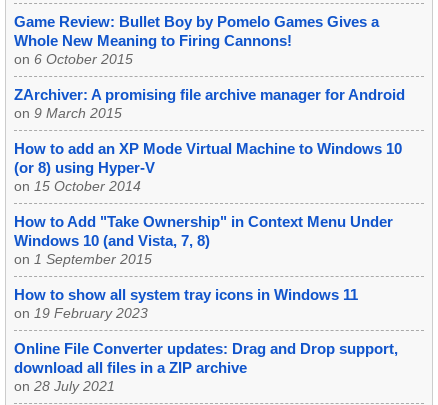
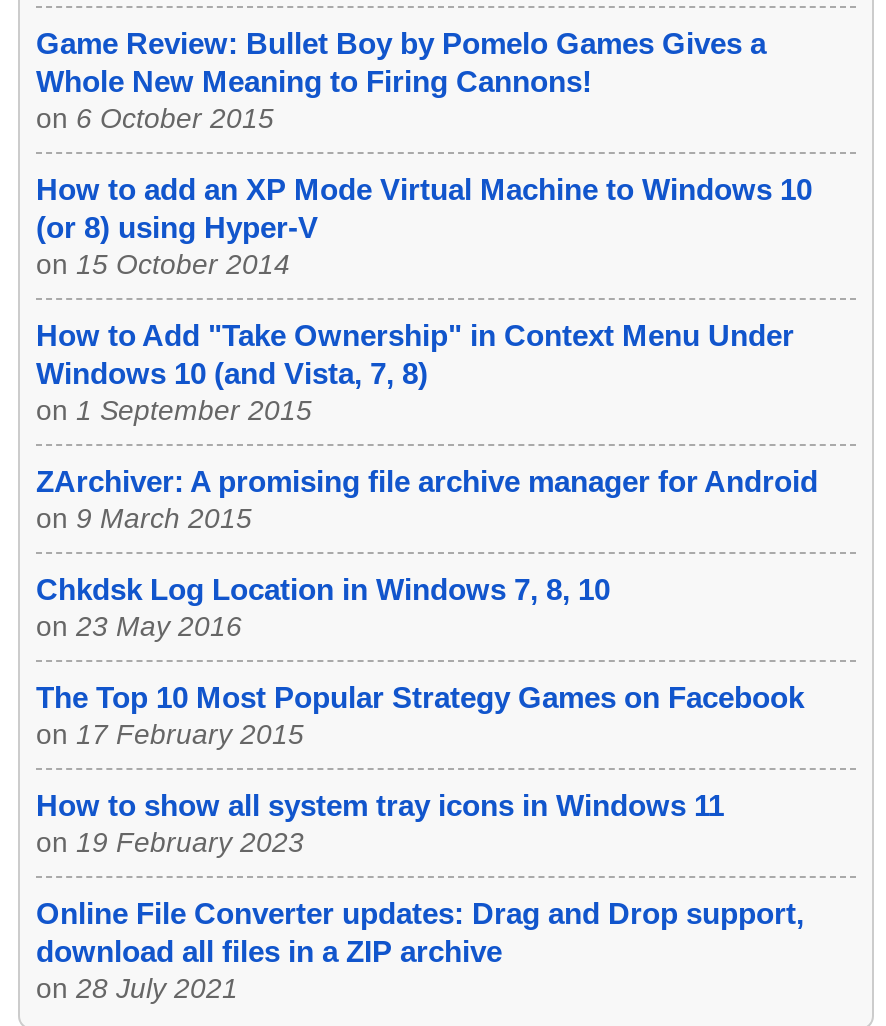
moved down: ZArchiver: A promising file archive manager for Android | on 9 March 2015

moved up: How to add an XP Mode Virtual Machine to Windows 10 | (or 8) using Hyper-V | on 15 October 2014 | How to Add "Take Ownership" in Context Menu Under | Windows 10 (and Vista, 7, 8) | on 1 September 2015

+ Chkdsk Log Location in Windows 7, 8, 10
+ on 23 May 2016
+ The Top 10 Most Popular Strategy Games on Facebook
+ on 17 February 2015
